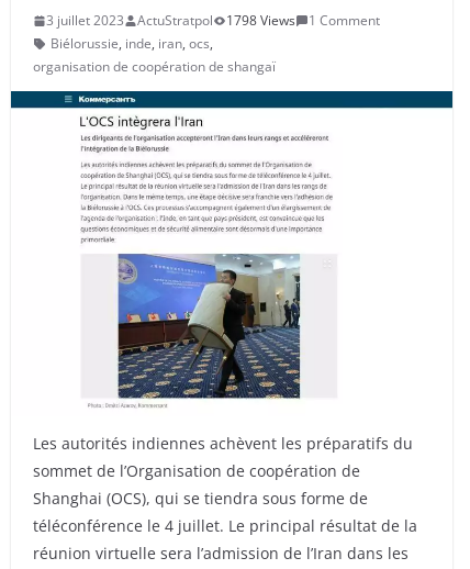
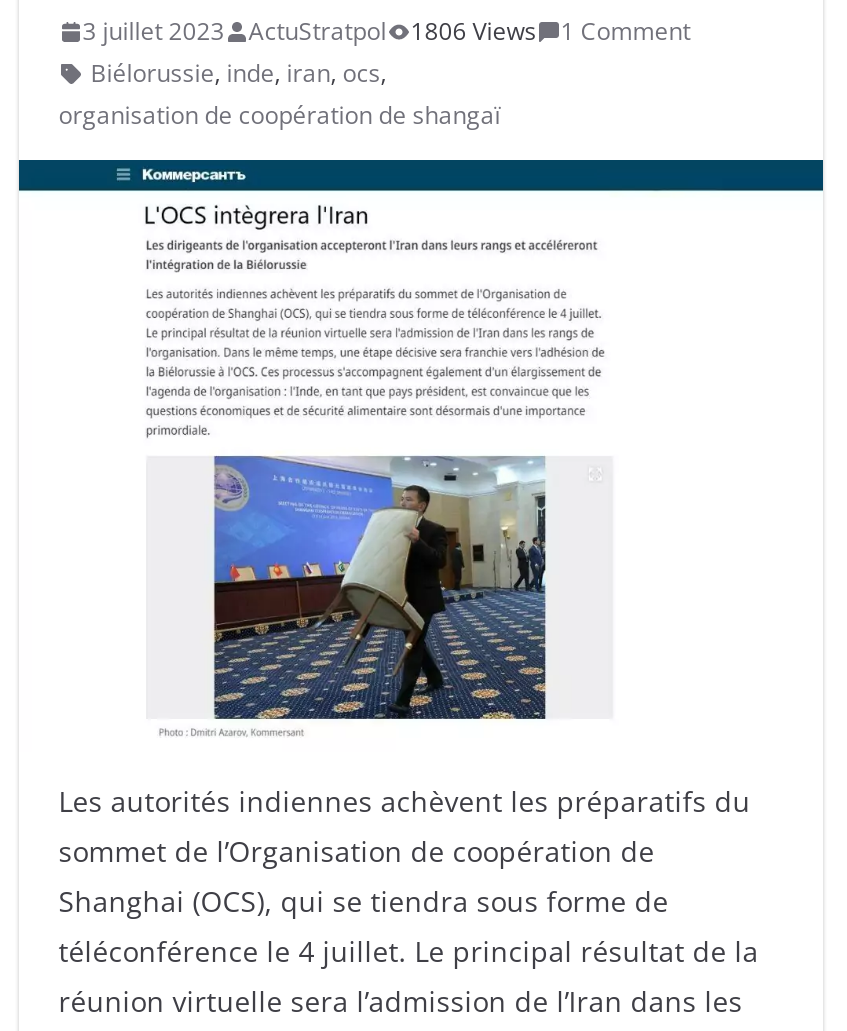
- 3 juillet 2023 ActuStratpol 1798 Views 1 Comment
+ 3 juillet 2023 ActuStratpol 1806 Views 1 Comment
